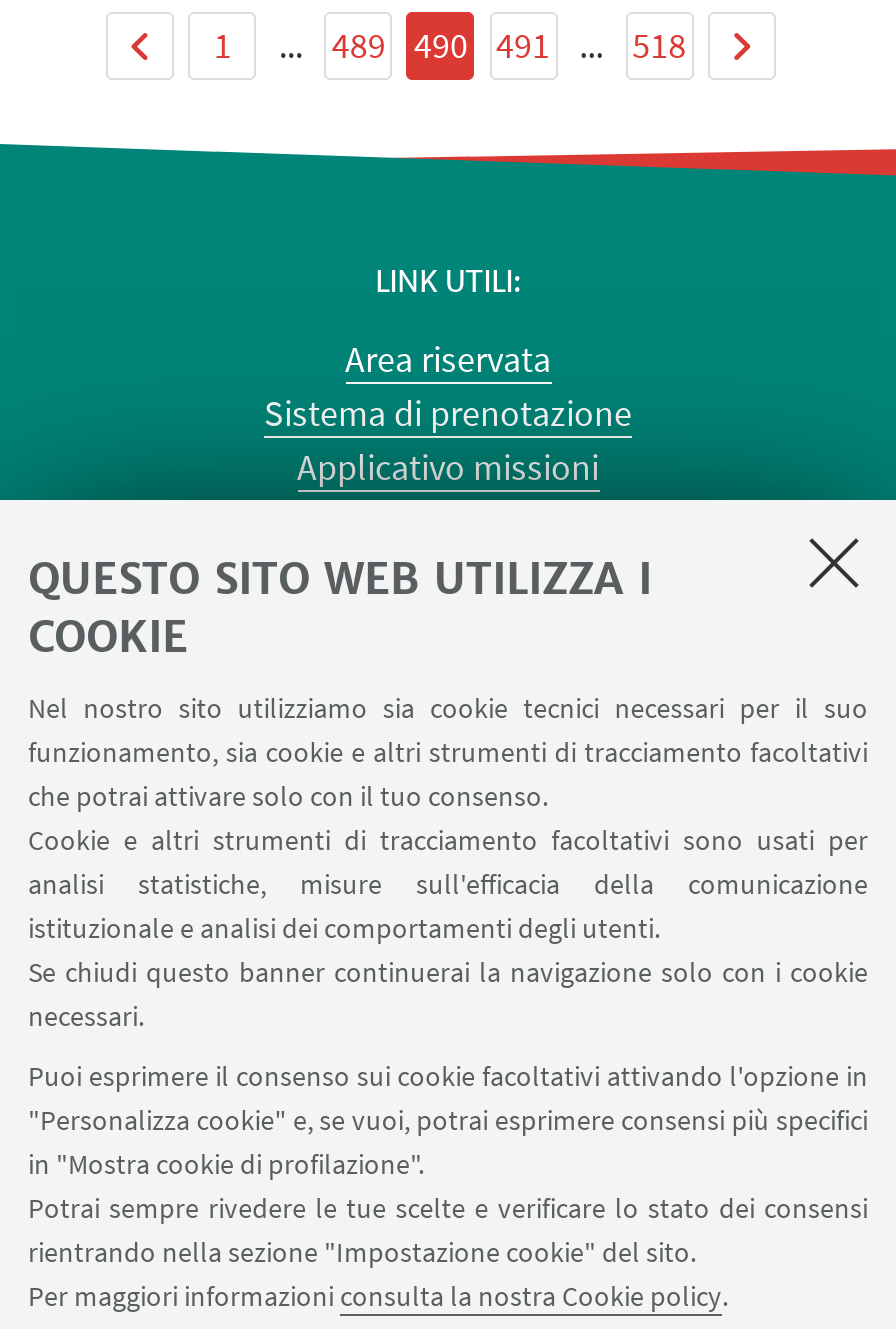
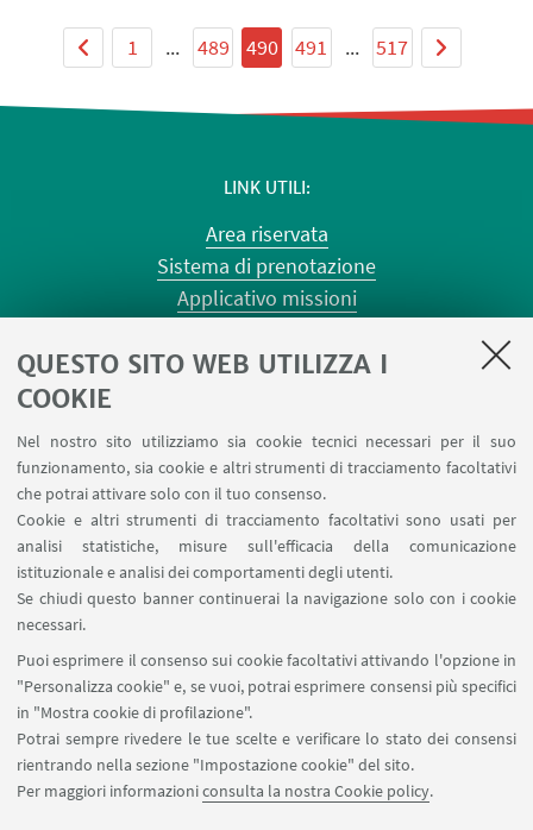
- 518
+ 517
